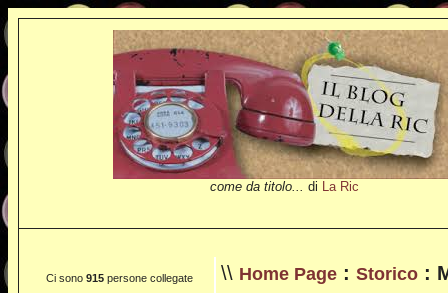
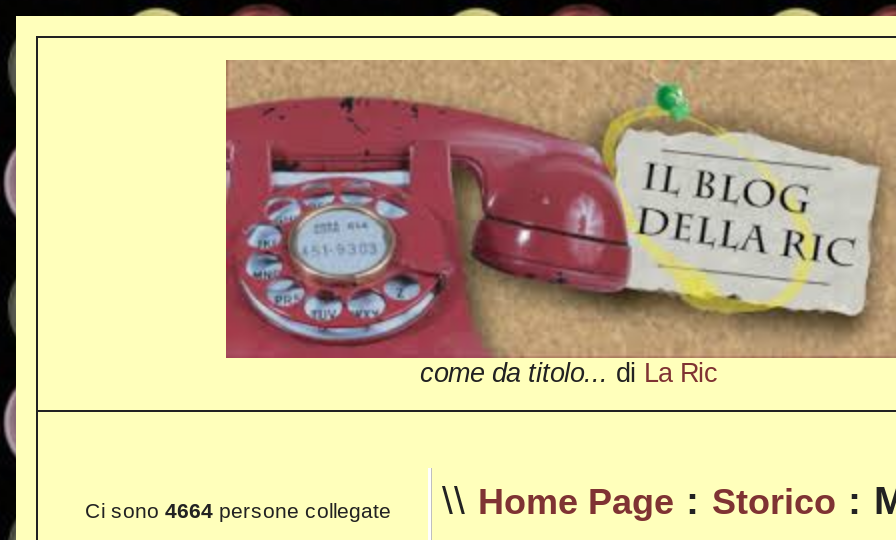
- Ci sono 915 persone collegate
+ Ci sono 4664 persone collegate
